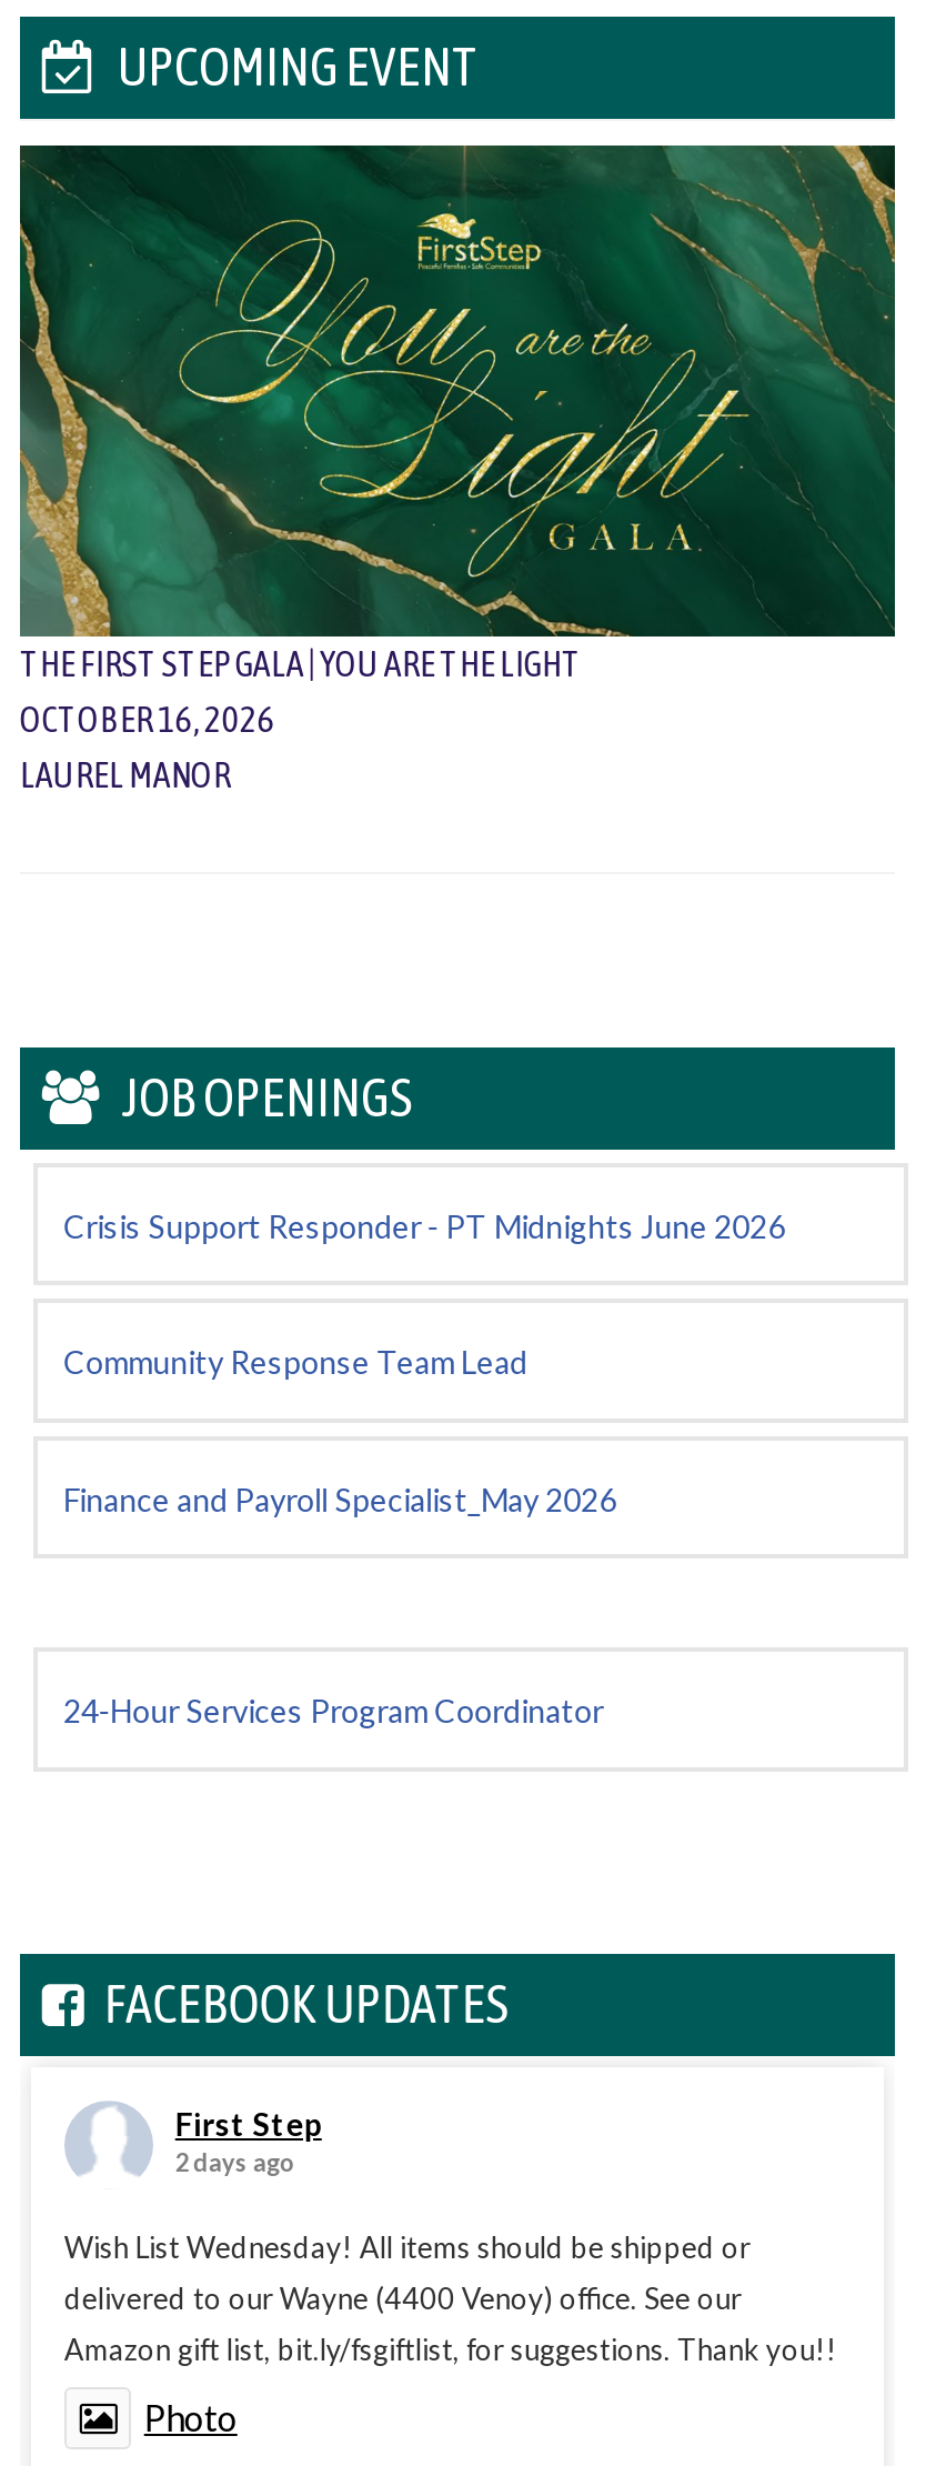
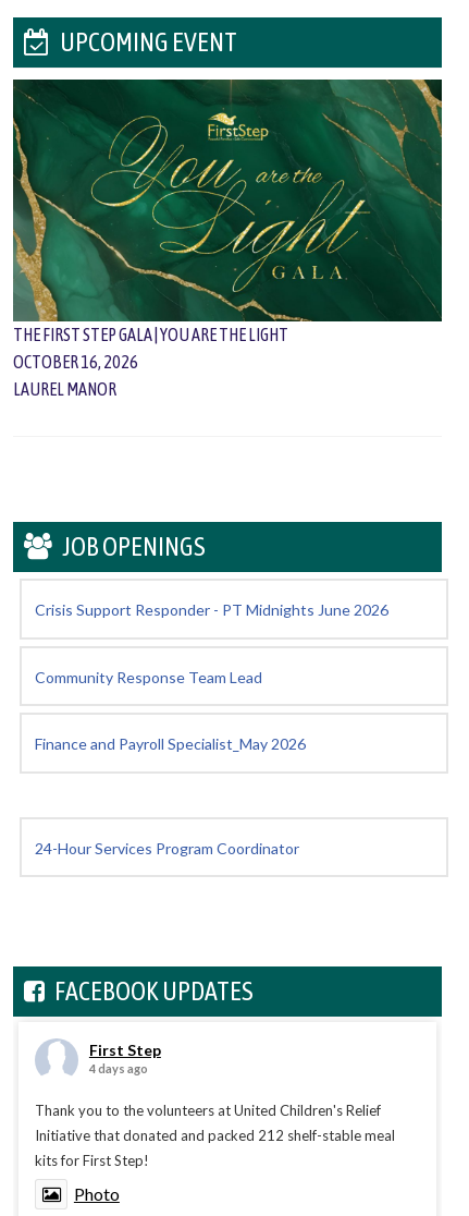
- 2 days ago
+ 4 days ago

- Wish List Wednesday! All items should be shipped or
- delivered to our Wayne (4400 Venoy) office. See our
- Amazon gift list, bit.ly/fsgiftlist, for suggestions. Thank you!!
+ Thank you to the volunteers at United Children's Relief
+ Initiative that donated and packed 212 shelf-stable meal
+ kits for First Step!
